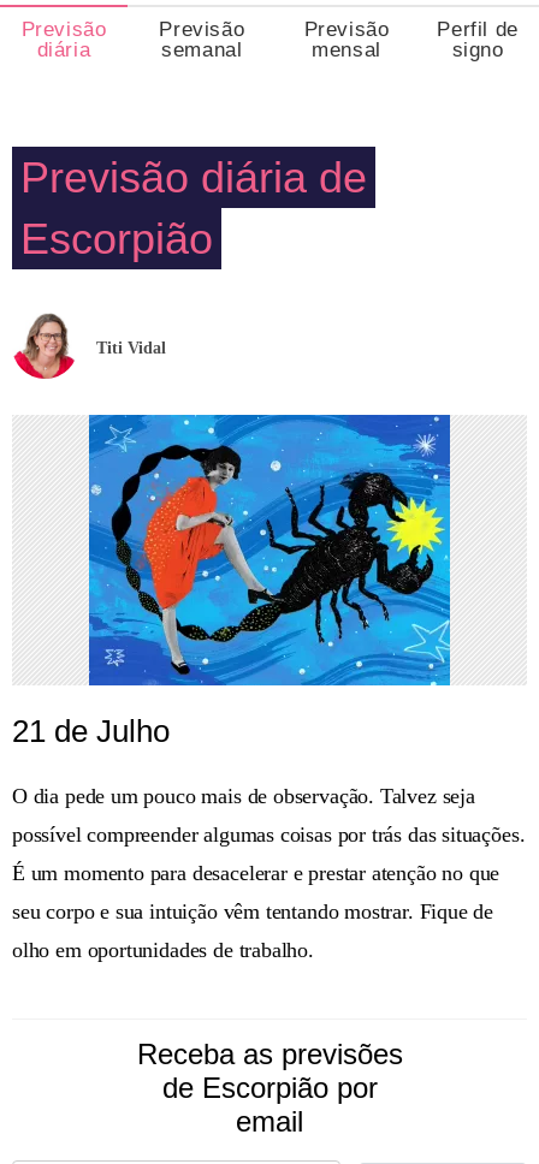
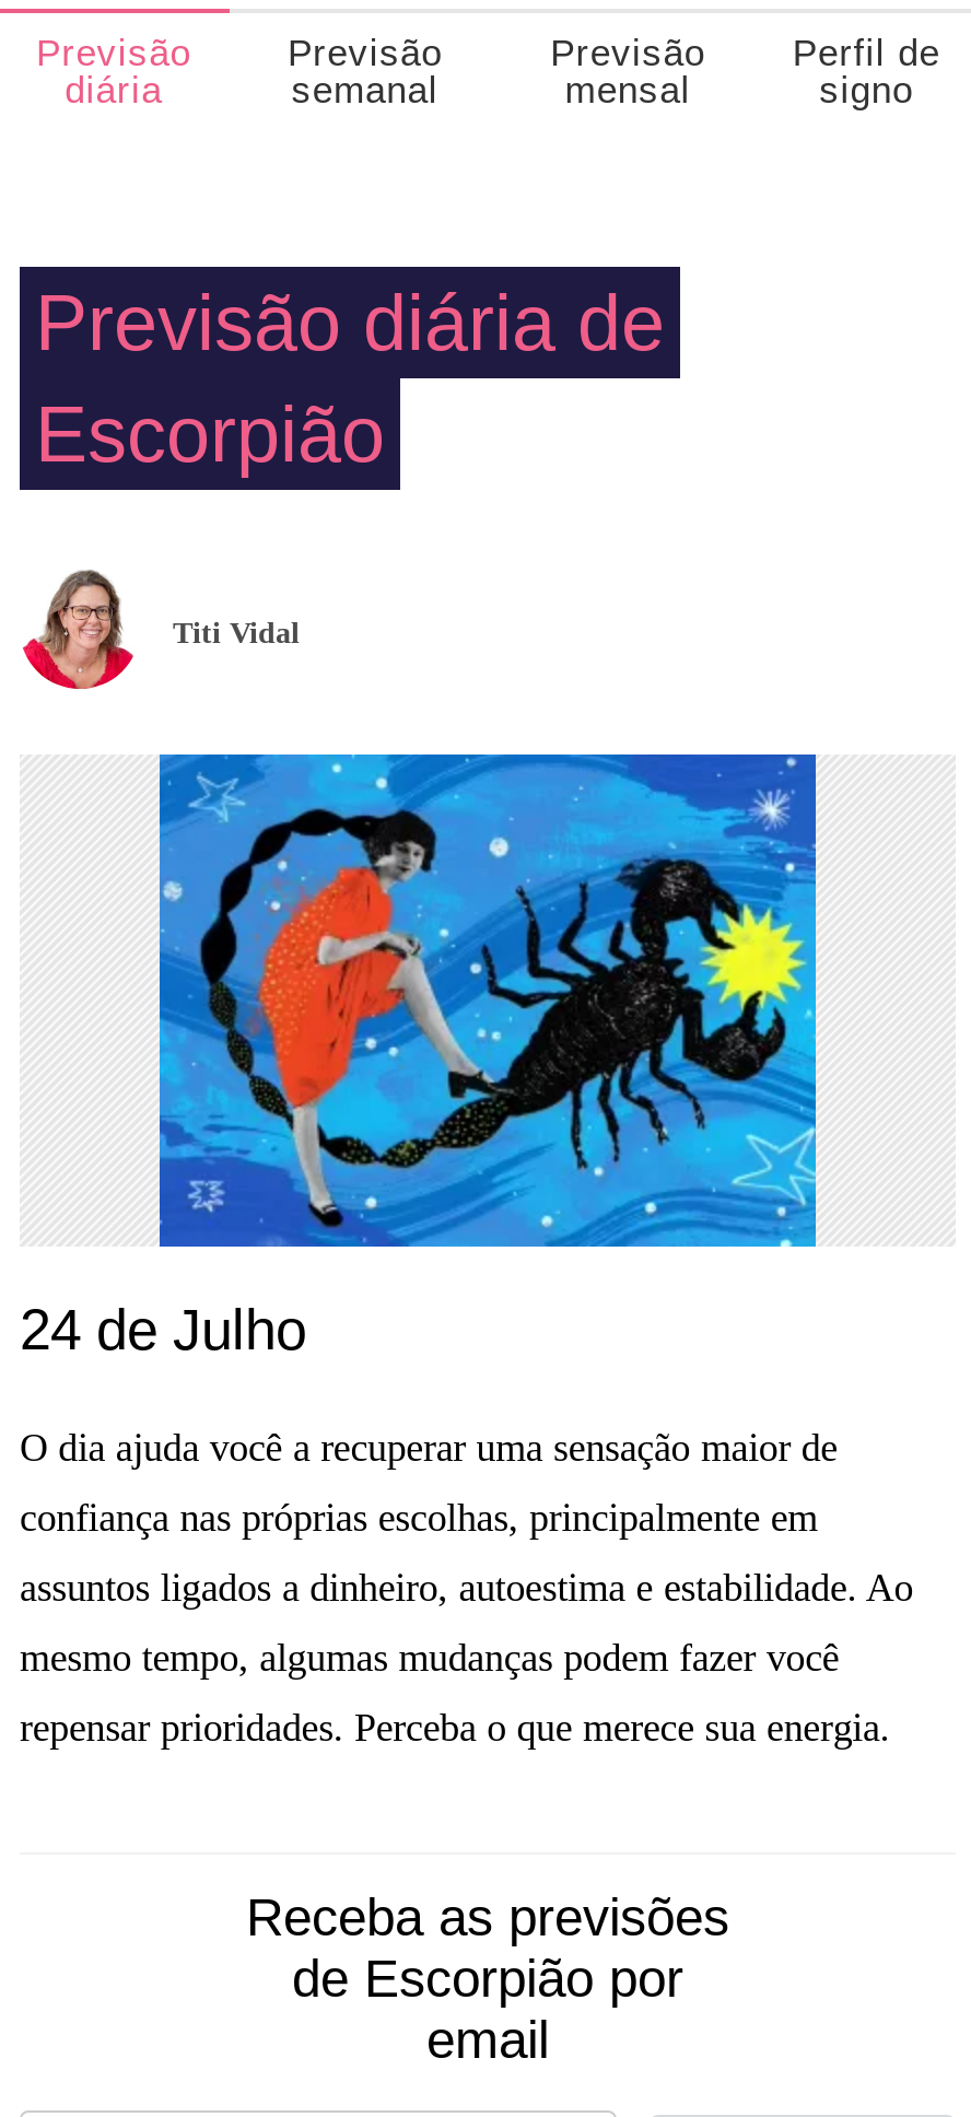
- 21 de Julho
+ 24 de Julho

- O dia pede um pouco mais de observação. Talvez seja
+ O dia ajuda você a recuperar uma sensação maior de

- possível compreender algumas coisas por trás das situações.
+ confiança nas próprias escolhas, principalmente em

- É um momento para desacelerar e prestar atenção no que
+ assuntos ligados a dinheiro, autoestima e estabilidade. Ao

- seu corpo e sua intuição vêm tentando mostrar. Fique de
+ mesmo tempo, algumas mudanças podem fazer você

- olho em oportunidades de trabalho.
+ repensar prioridades. Perceba o que merece sua energia.
